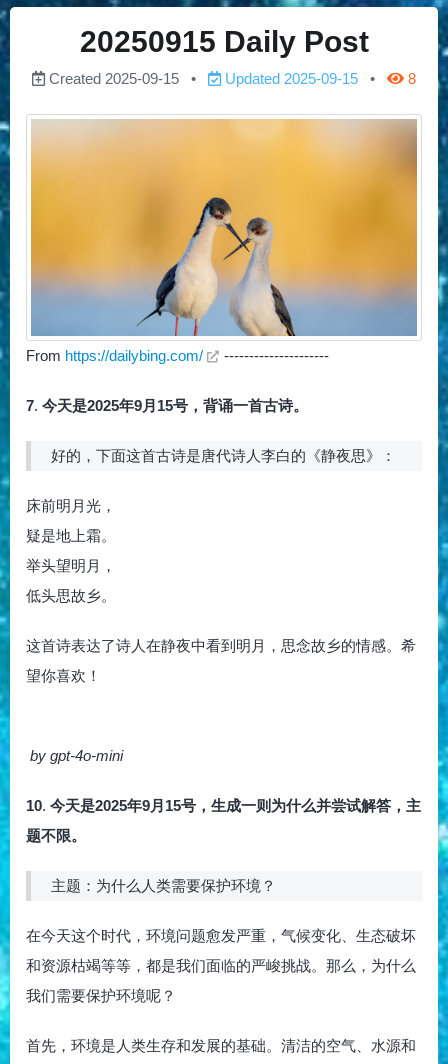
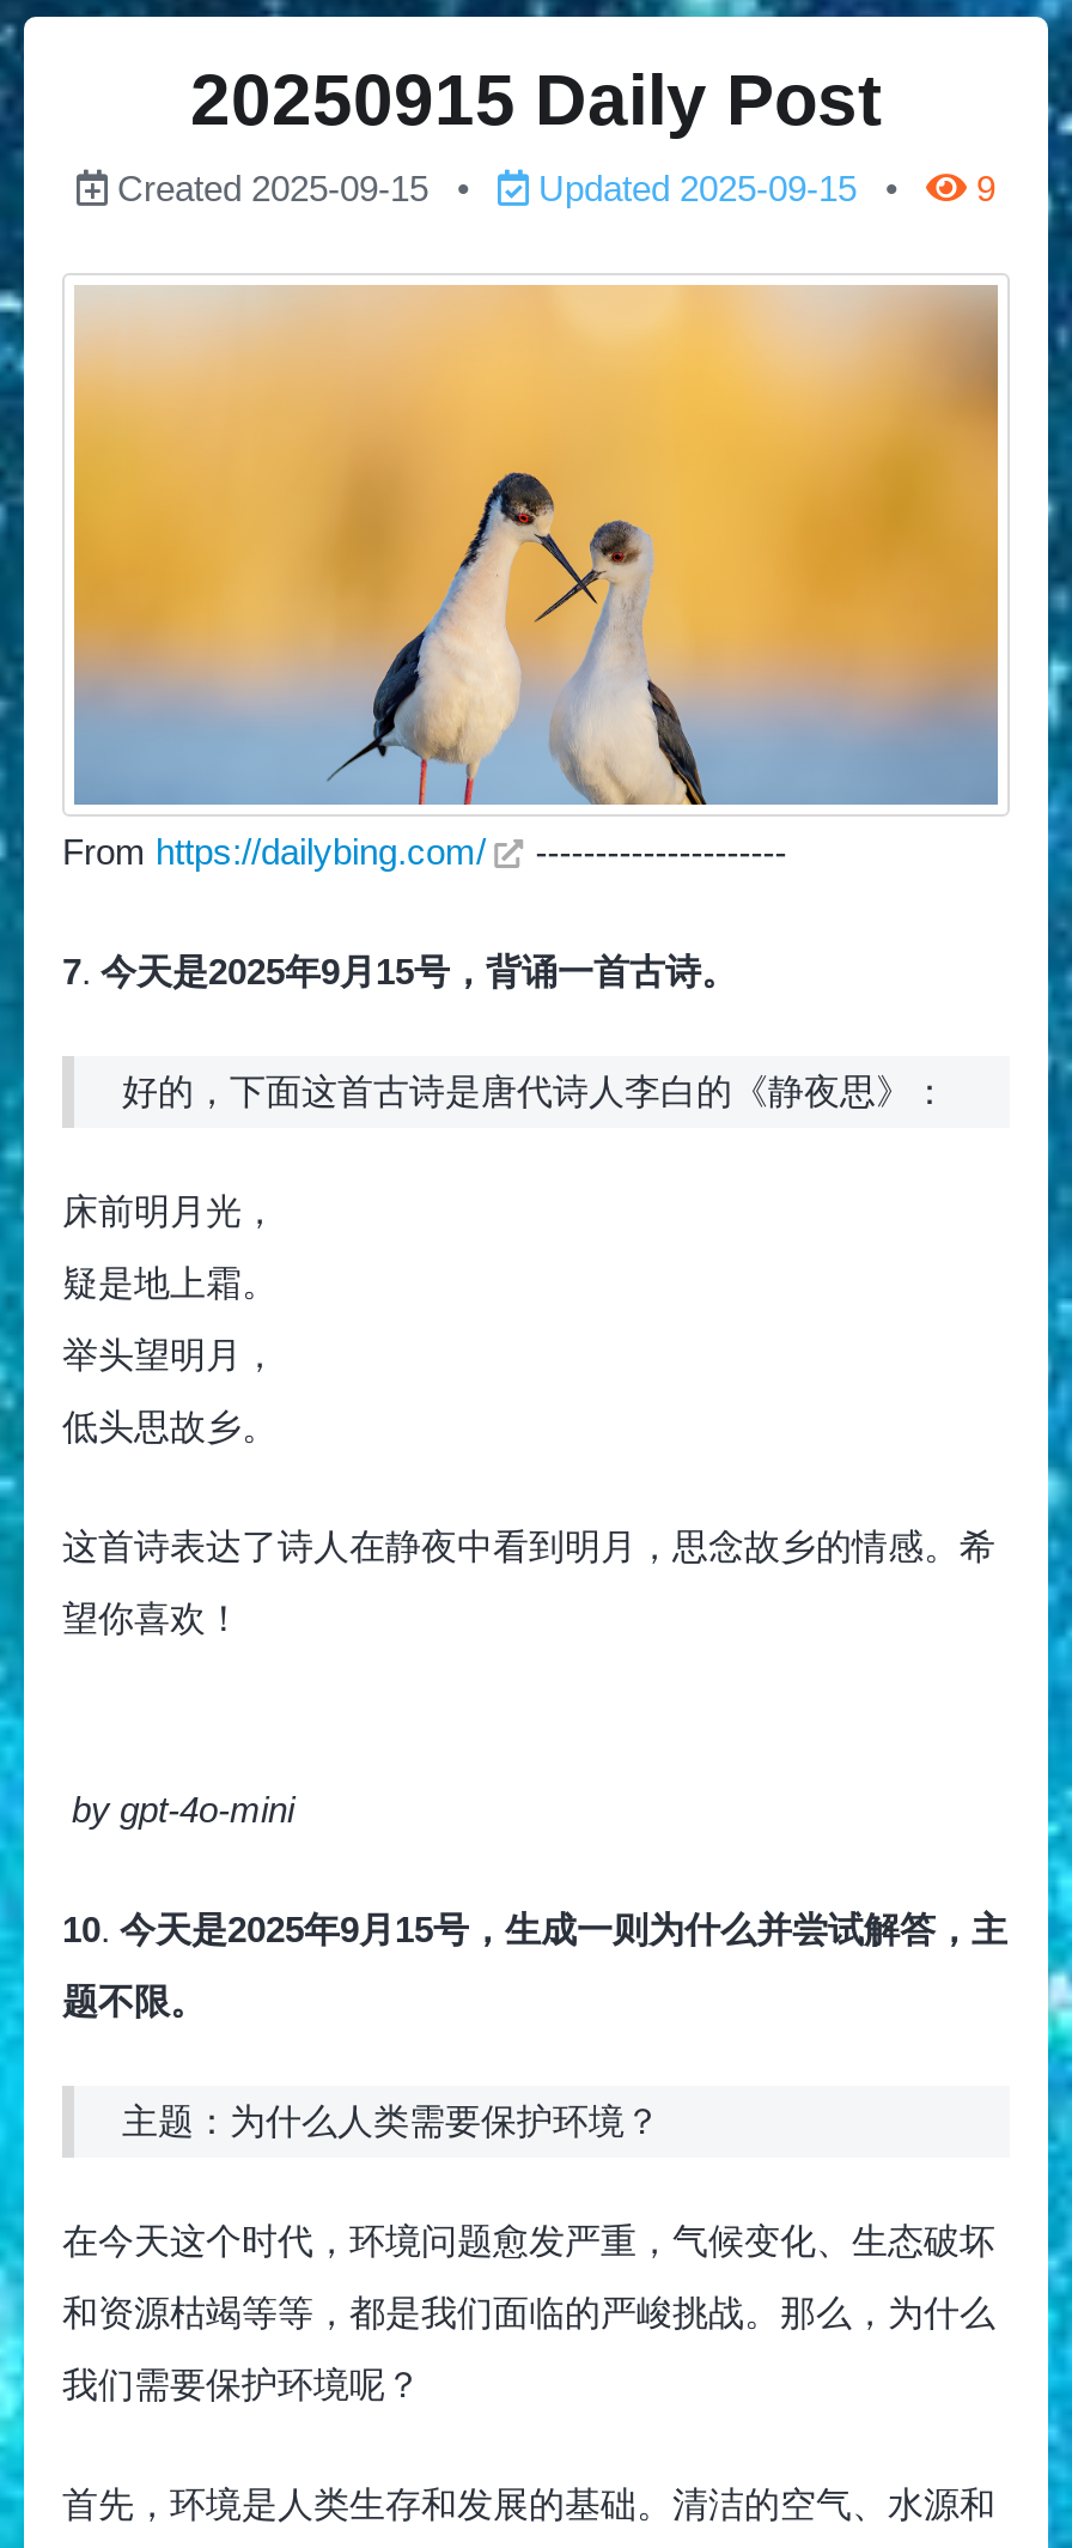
- 8
+ 9
